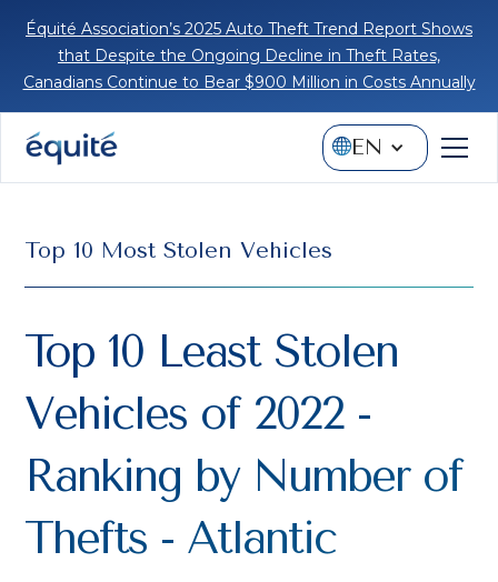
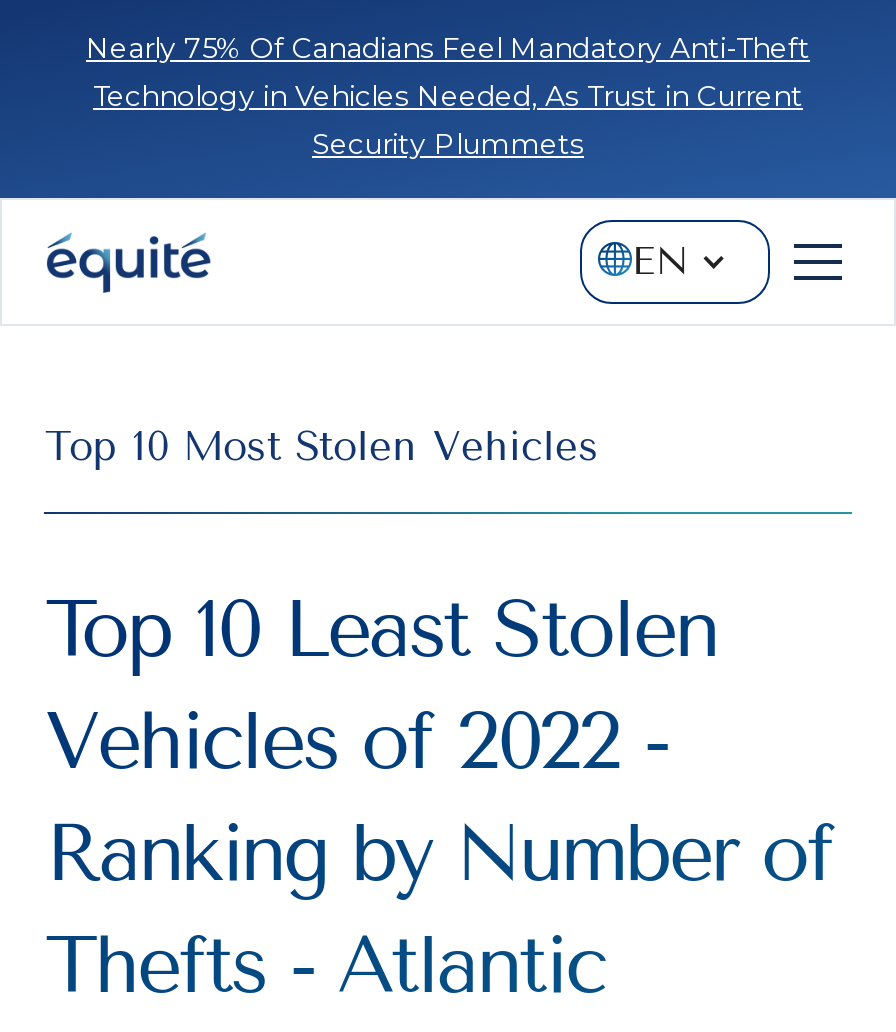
- Équité Association’s 2025 Auto Theft Trend Report Shows
- that Despite the Ongoing Decline in Theft Rates,
- Canadians Continue to Bear $900 Million in Costs Annually
+ Nearly 75% Of Canadians Feel Mandatory Anti-Theft
+ Technology in Vehicles Needed, As Trust in Current
+ Security Plummets
